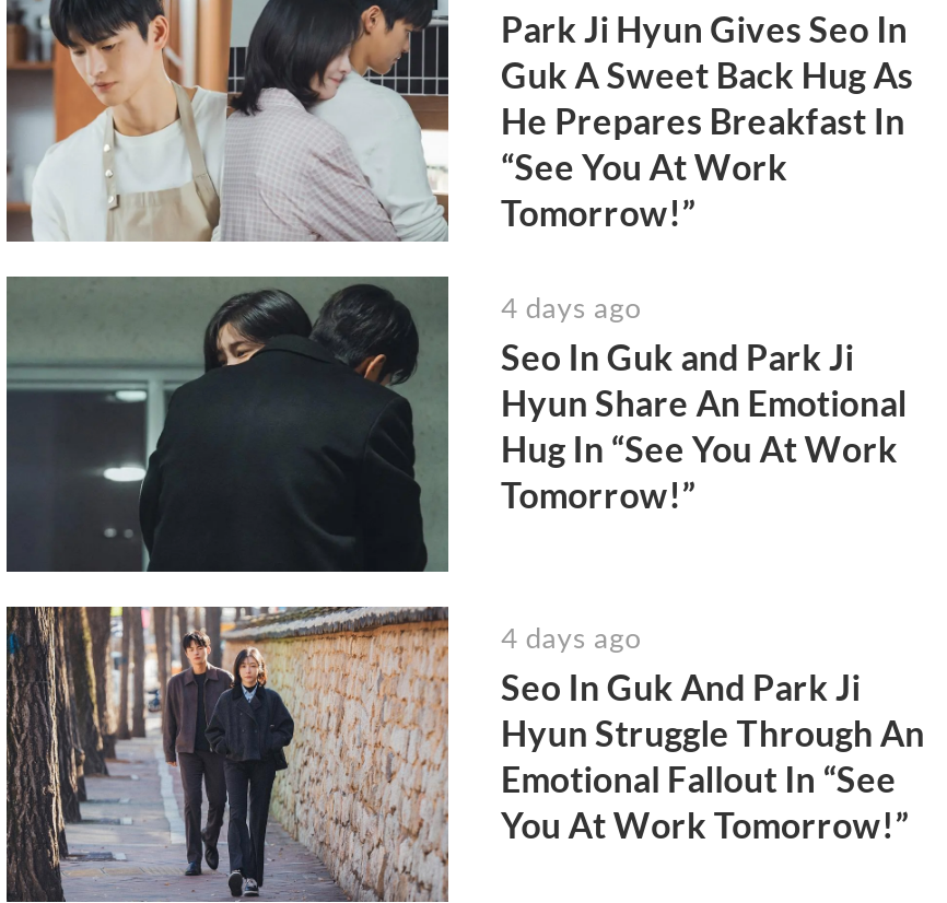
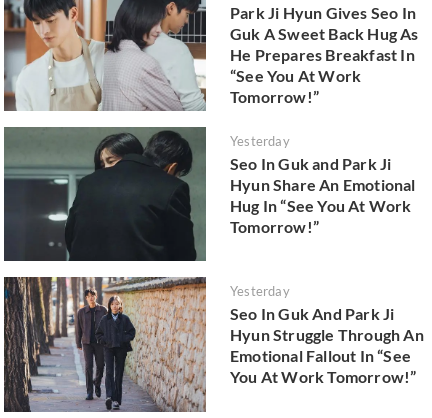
- 4 days ago
+ Yesterday

- 4 days ago
+ Yesterday
